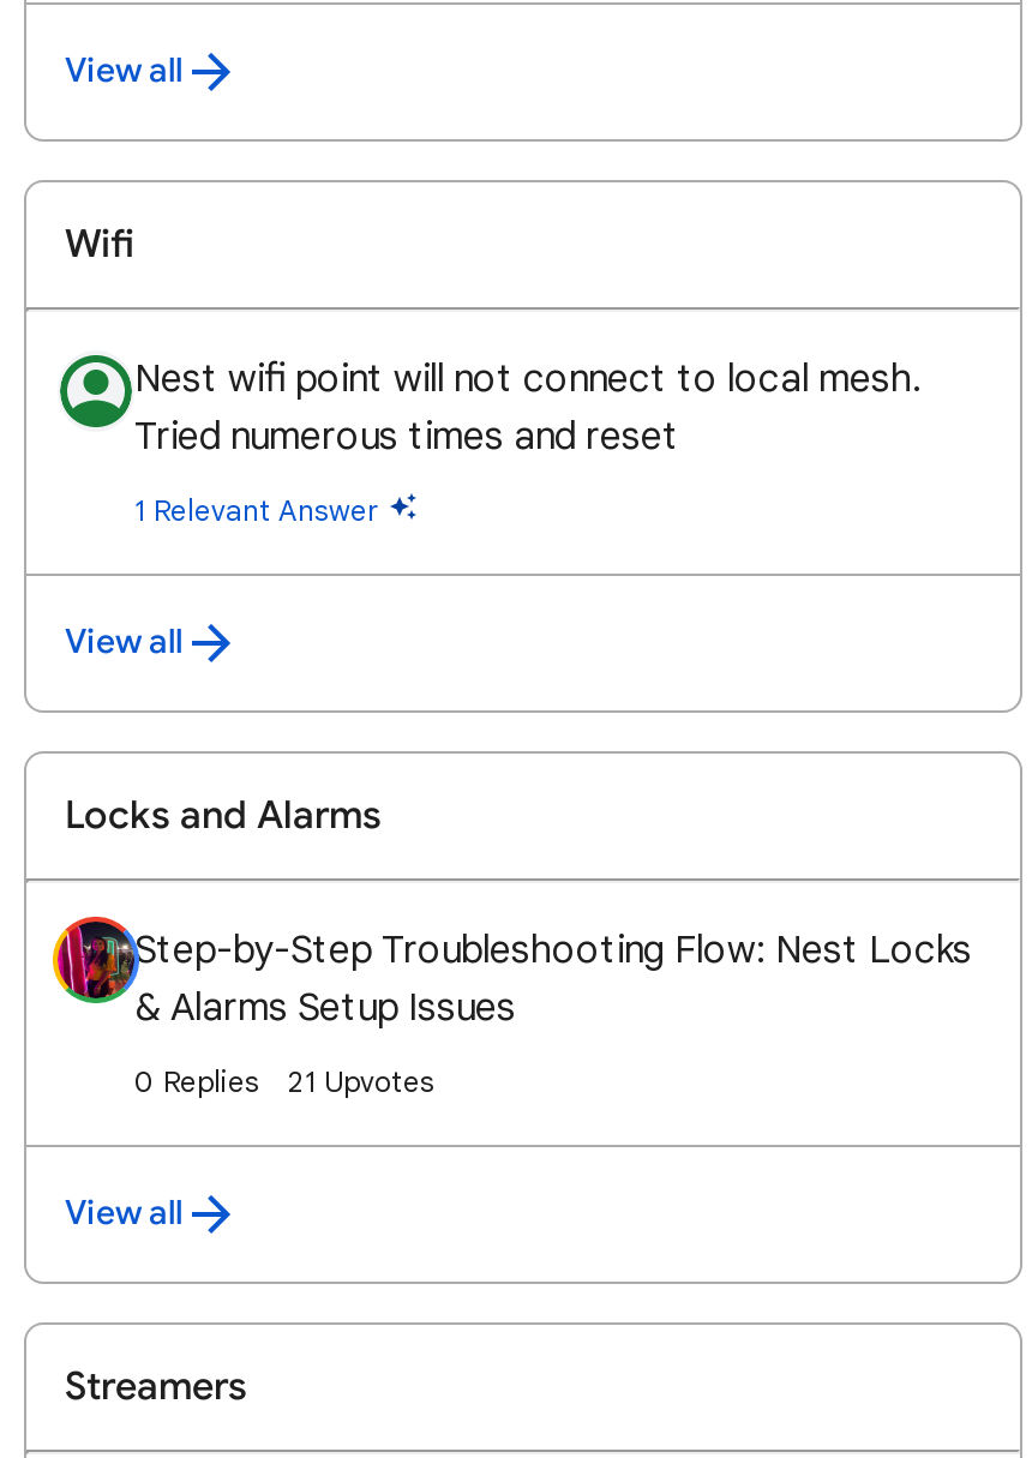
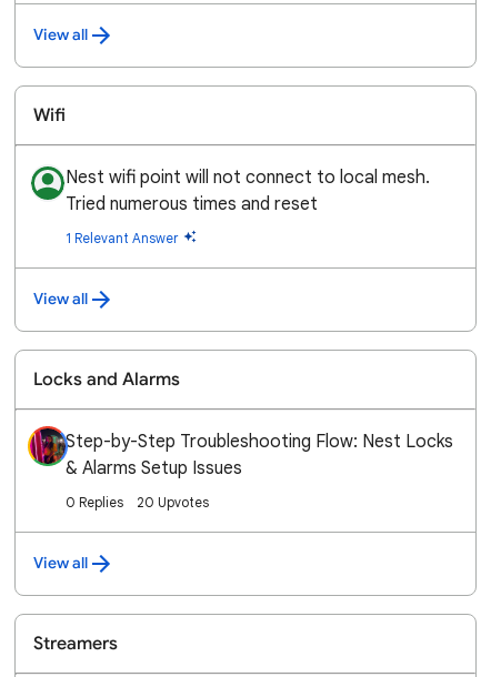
- 21 Upvotes
+ 20 Upvotes
